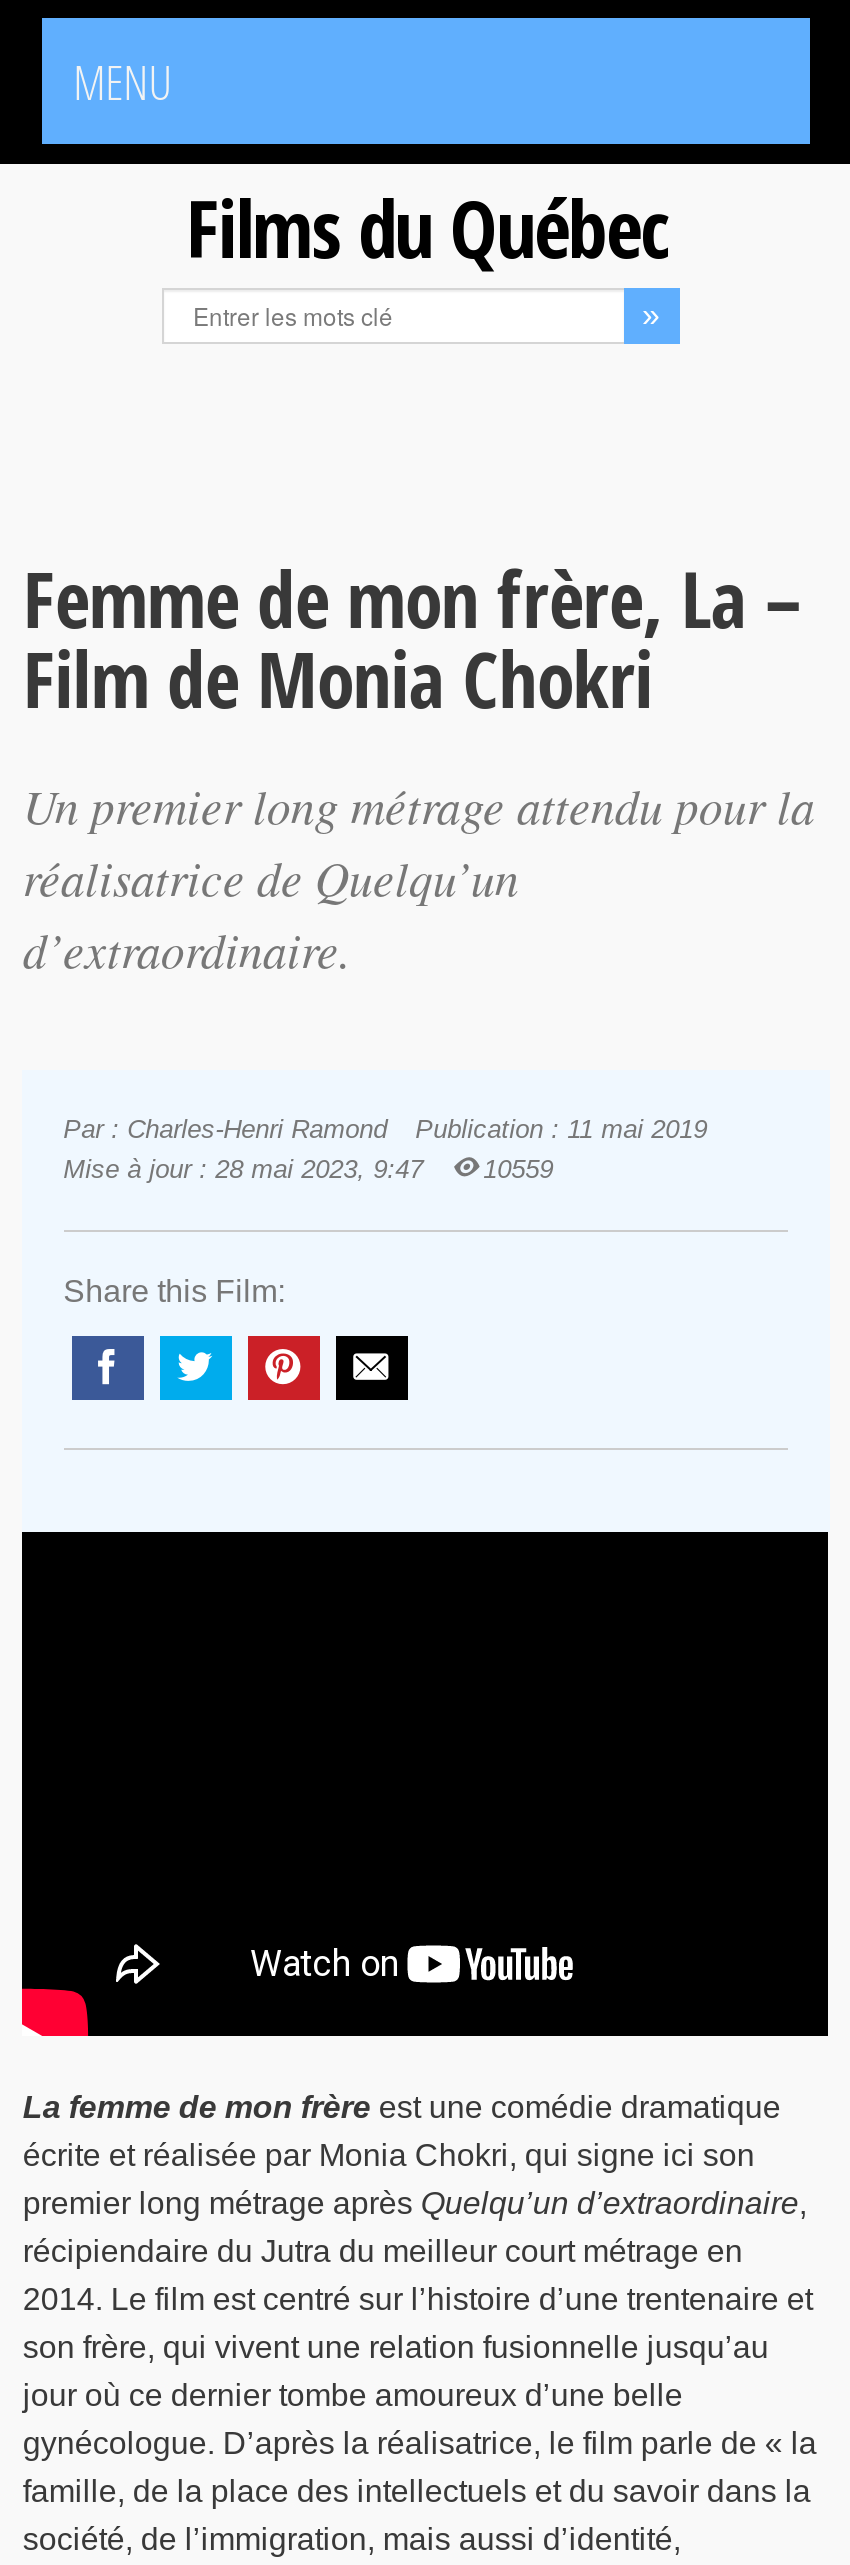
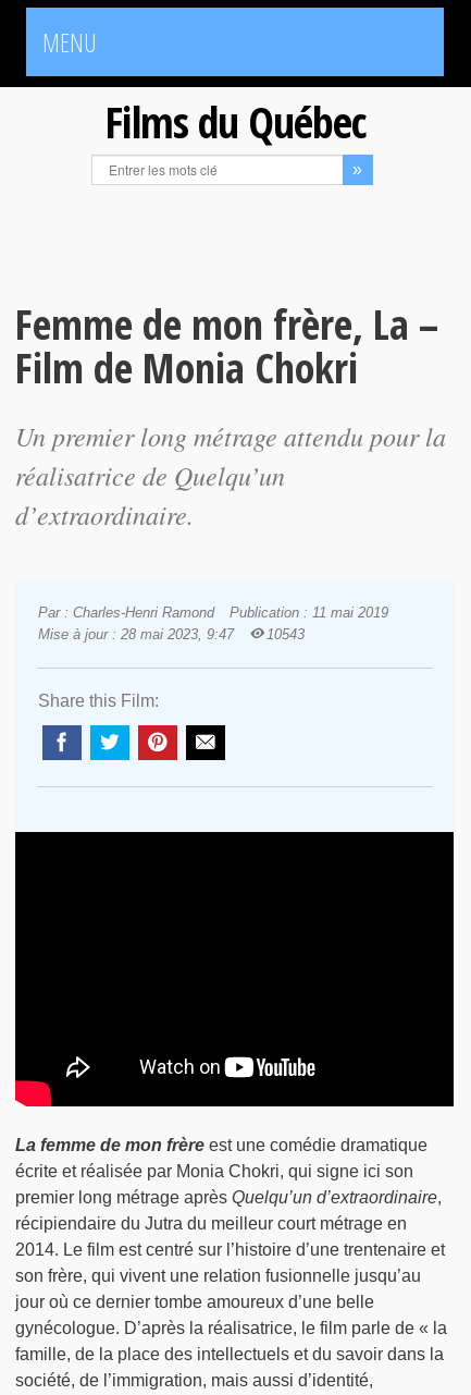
- Mise à jour : 28 mai 2023, 9:47 10559
+ Mise à jour : 28 mai 2023, 9:47 10543
